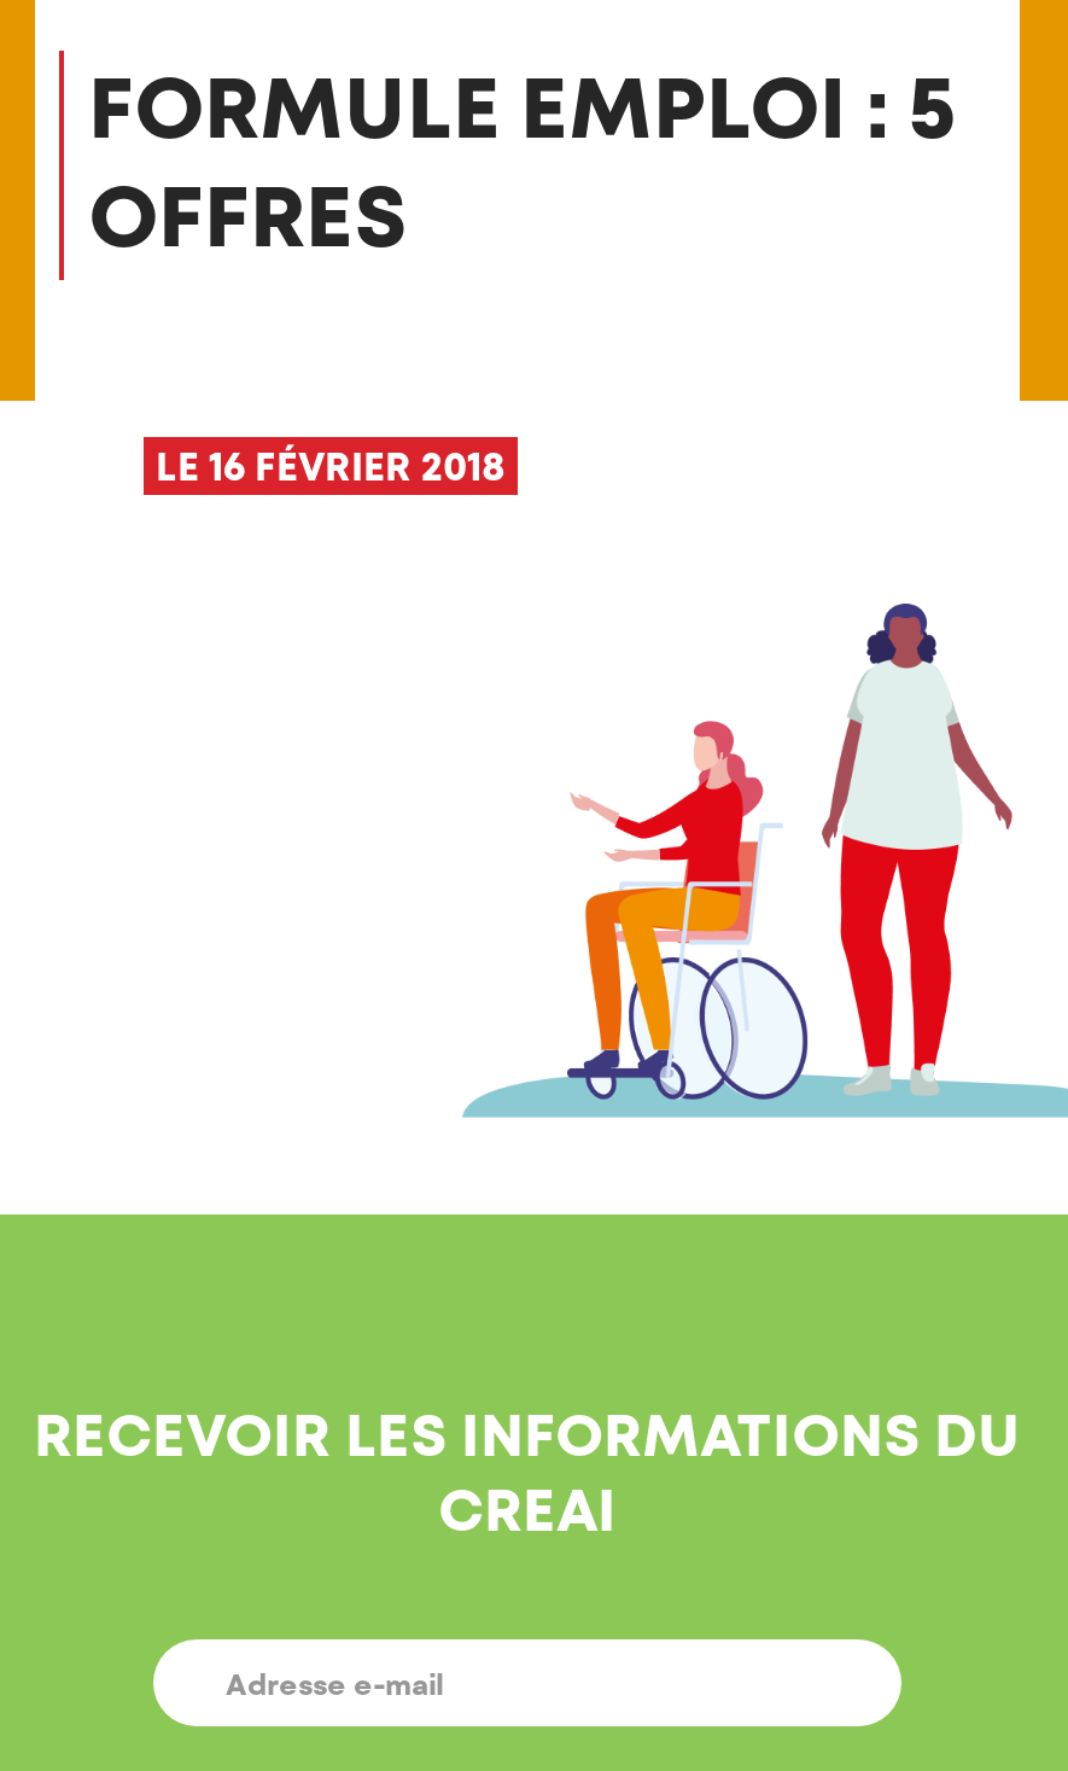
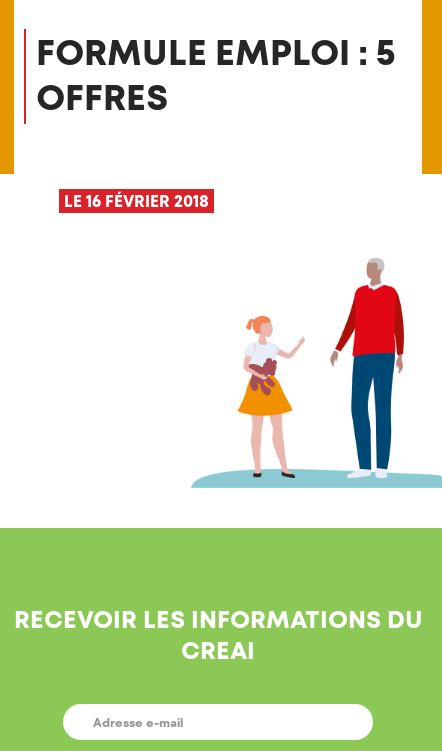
- [image]
+ [image]
